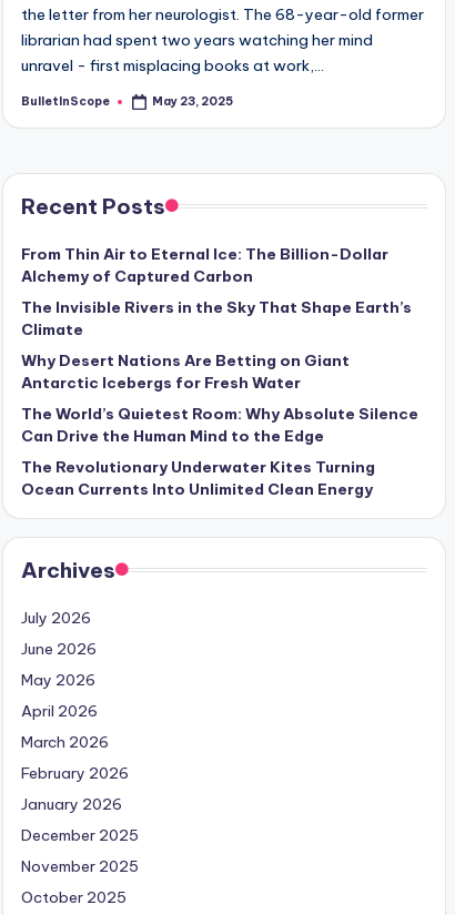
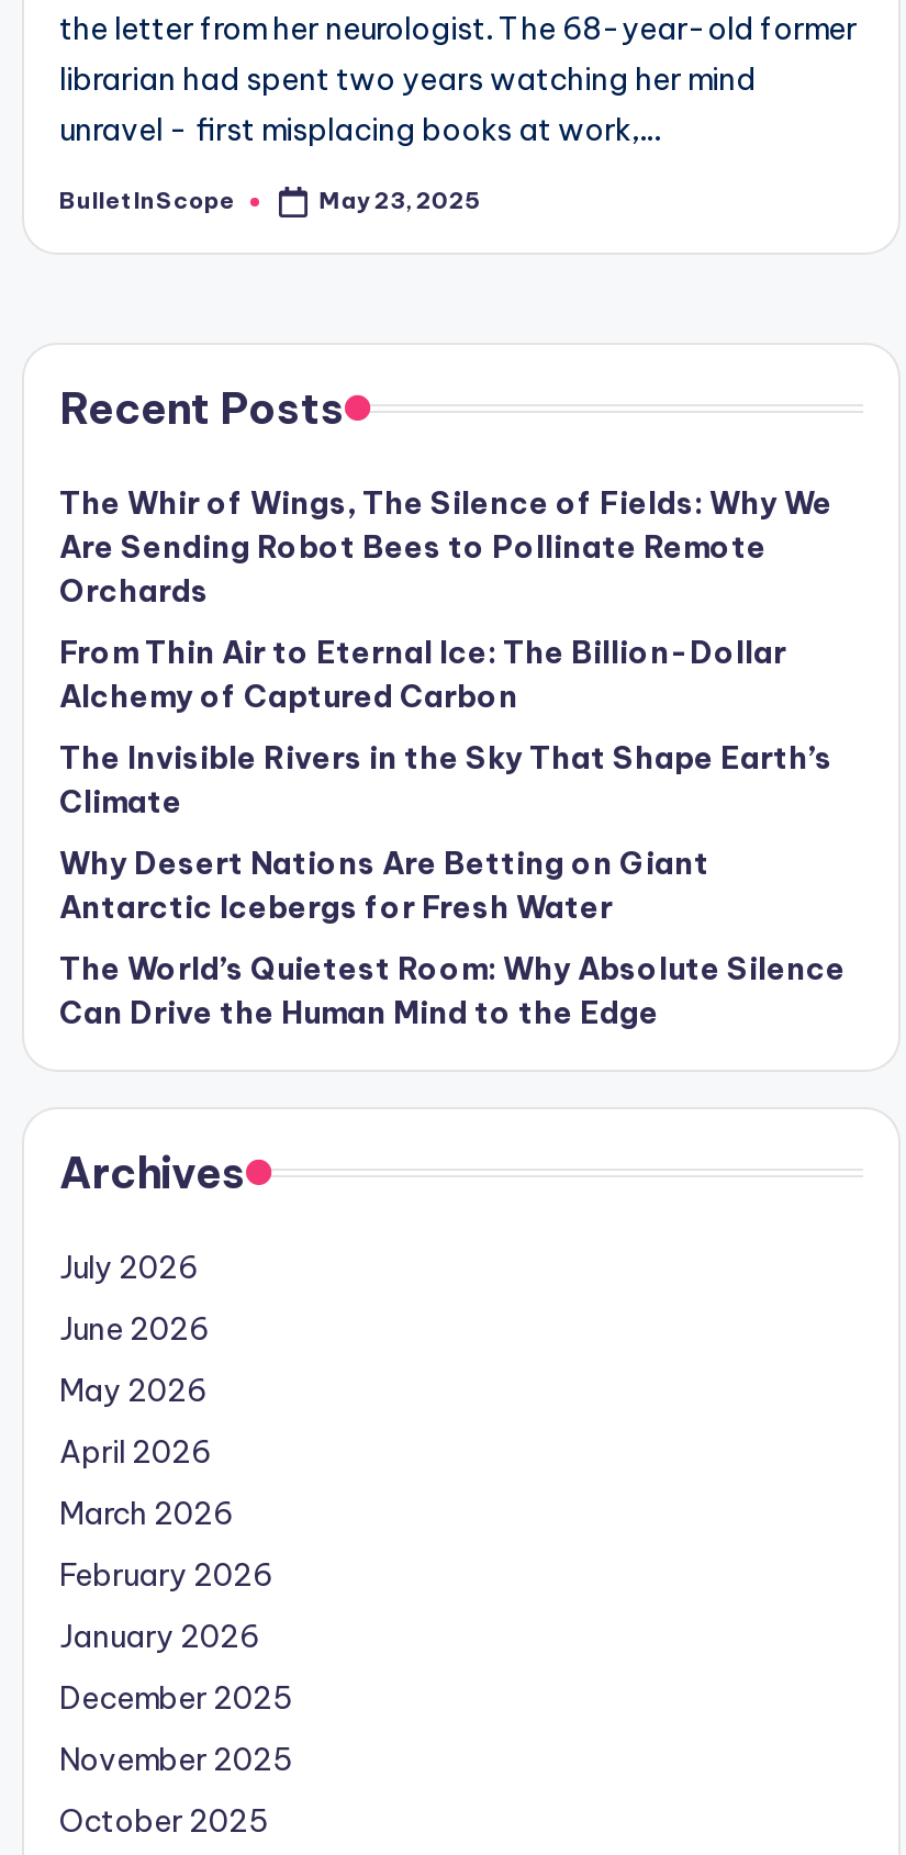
+ The Whir of Wings, The Silence of Fields: Why We
+ Are Sending Robot Bees to Pollinate Remote
+ Orchards

moved down: From Thin Air to Eternal Ice: The Billion-Dollar | Alchemy of Captured Carbon | The Invisible Rivers in the Sky That Shape Earth’s | Climate | Why Desert Nations Are Betting on Giant | Antarctic Icebergs for Fresh Water | The World’s Quietest Room: Why Absolute Silence | Can Drive the Human Mind to the Edge

- The Revolutionary Underwater Kites Turning
- Ocean Currents Into Unlimited Clean Energy
